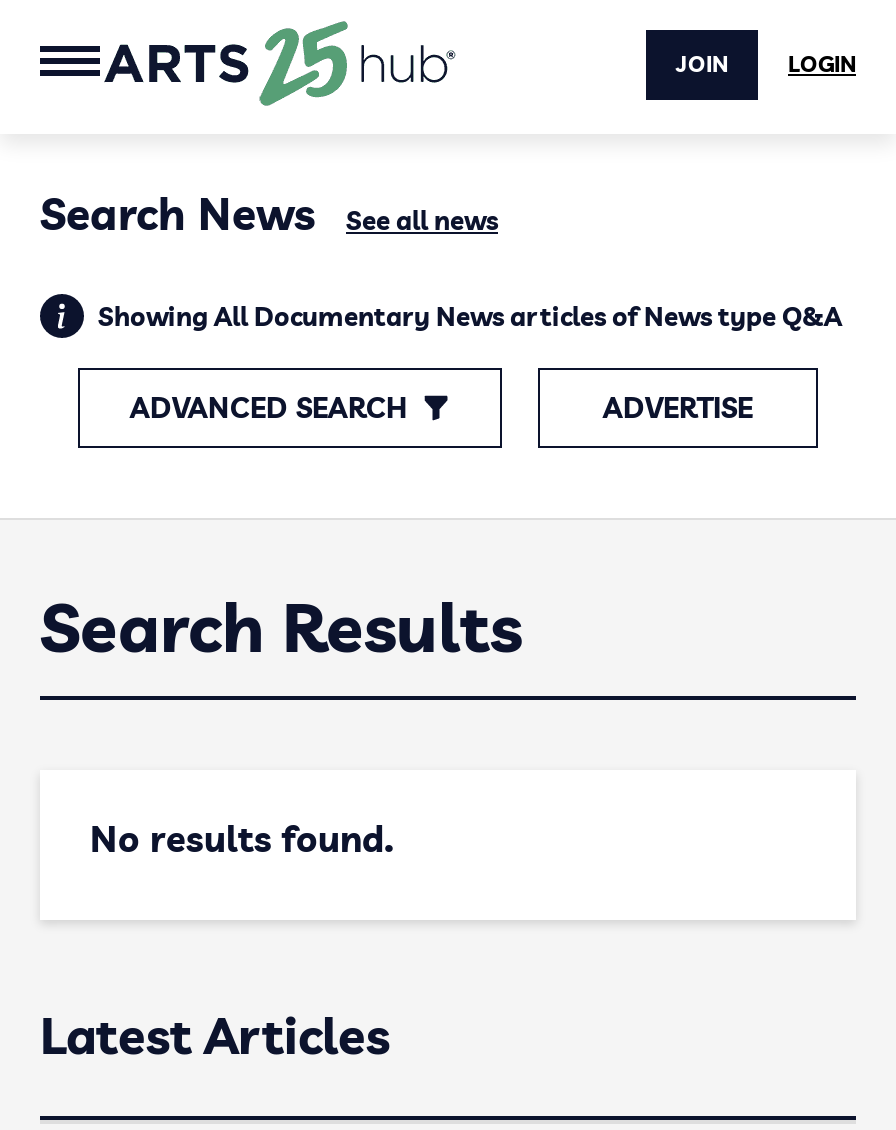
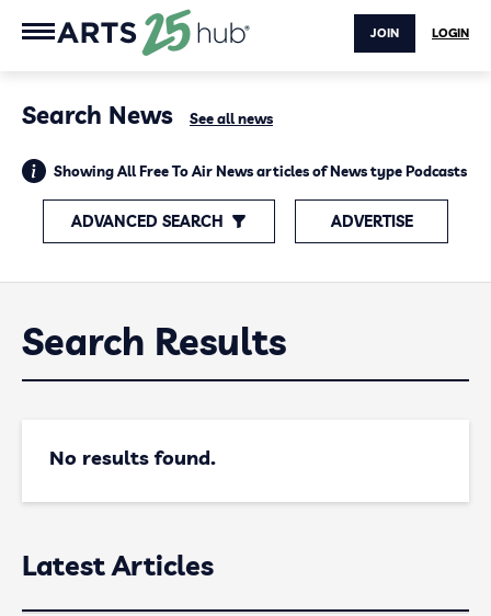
- Showing All Documentary News articles of News type Q&A
+ Showing All Free To Air News articles of News type Podcasts
